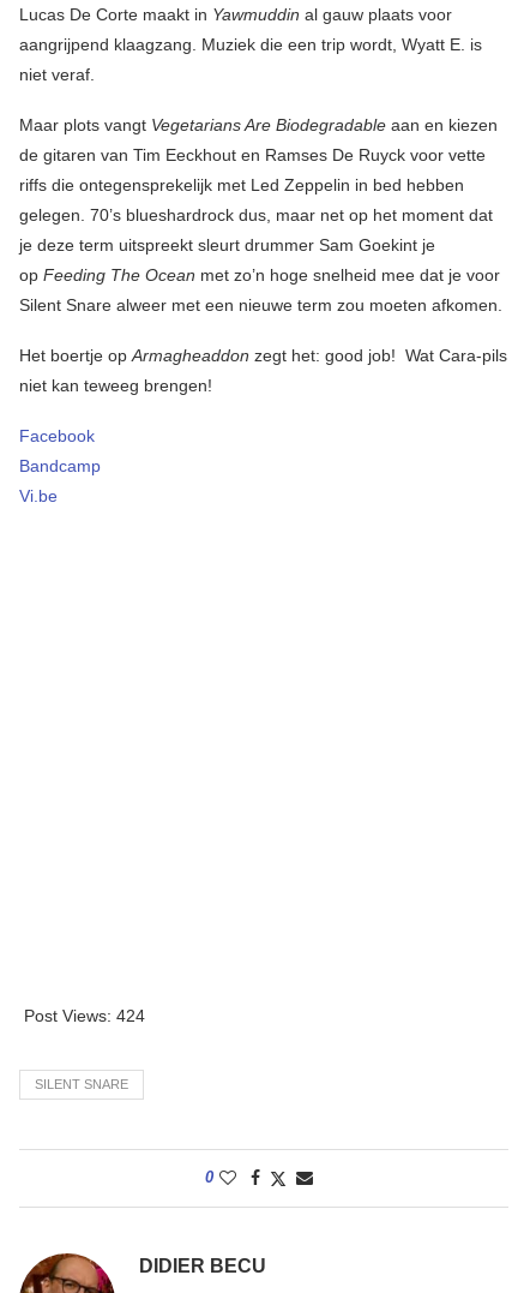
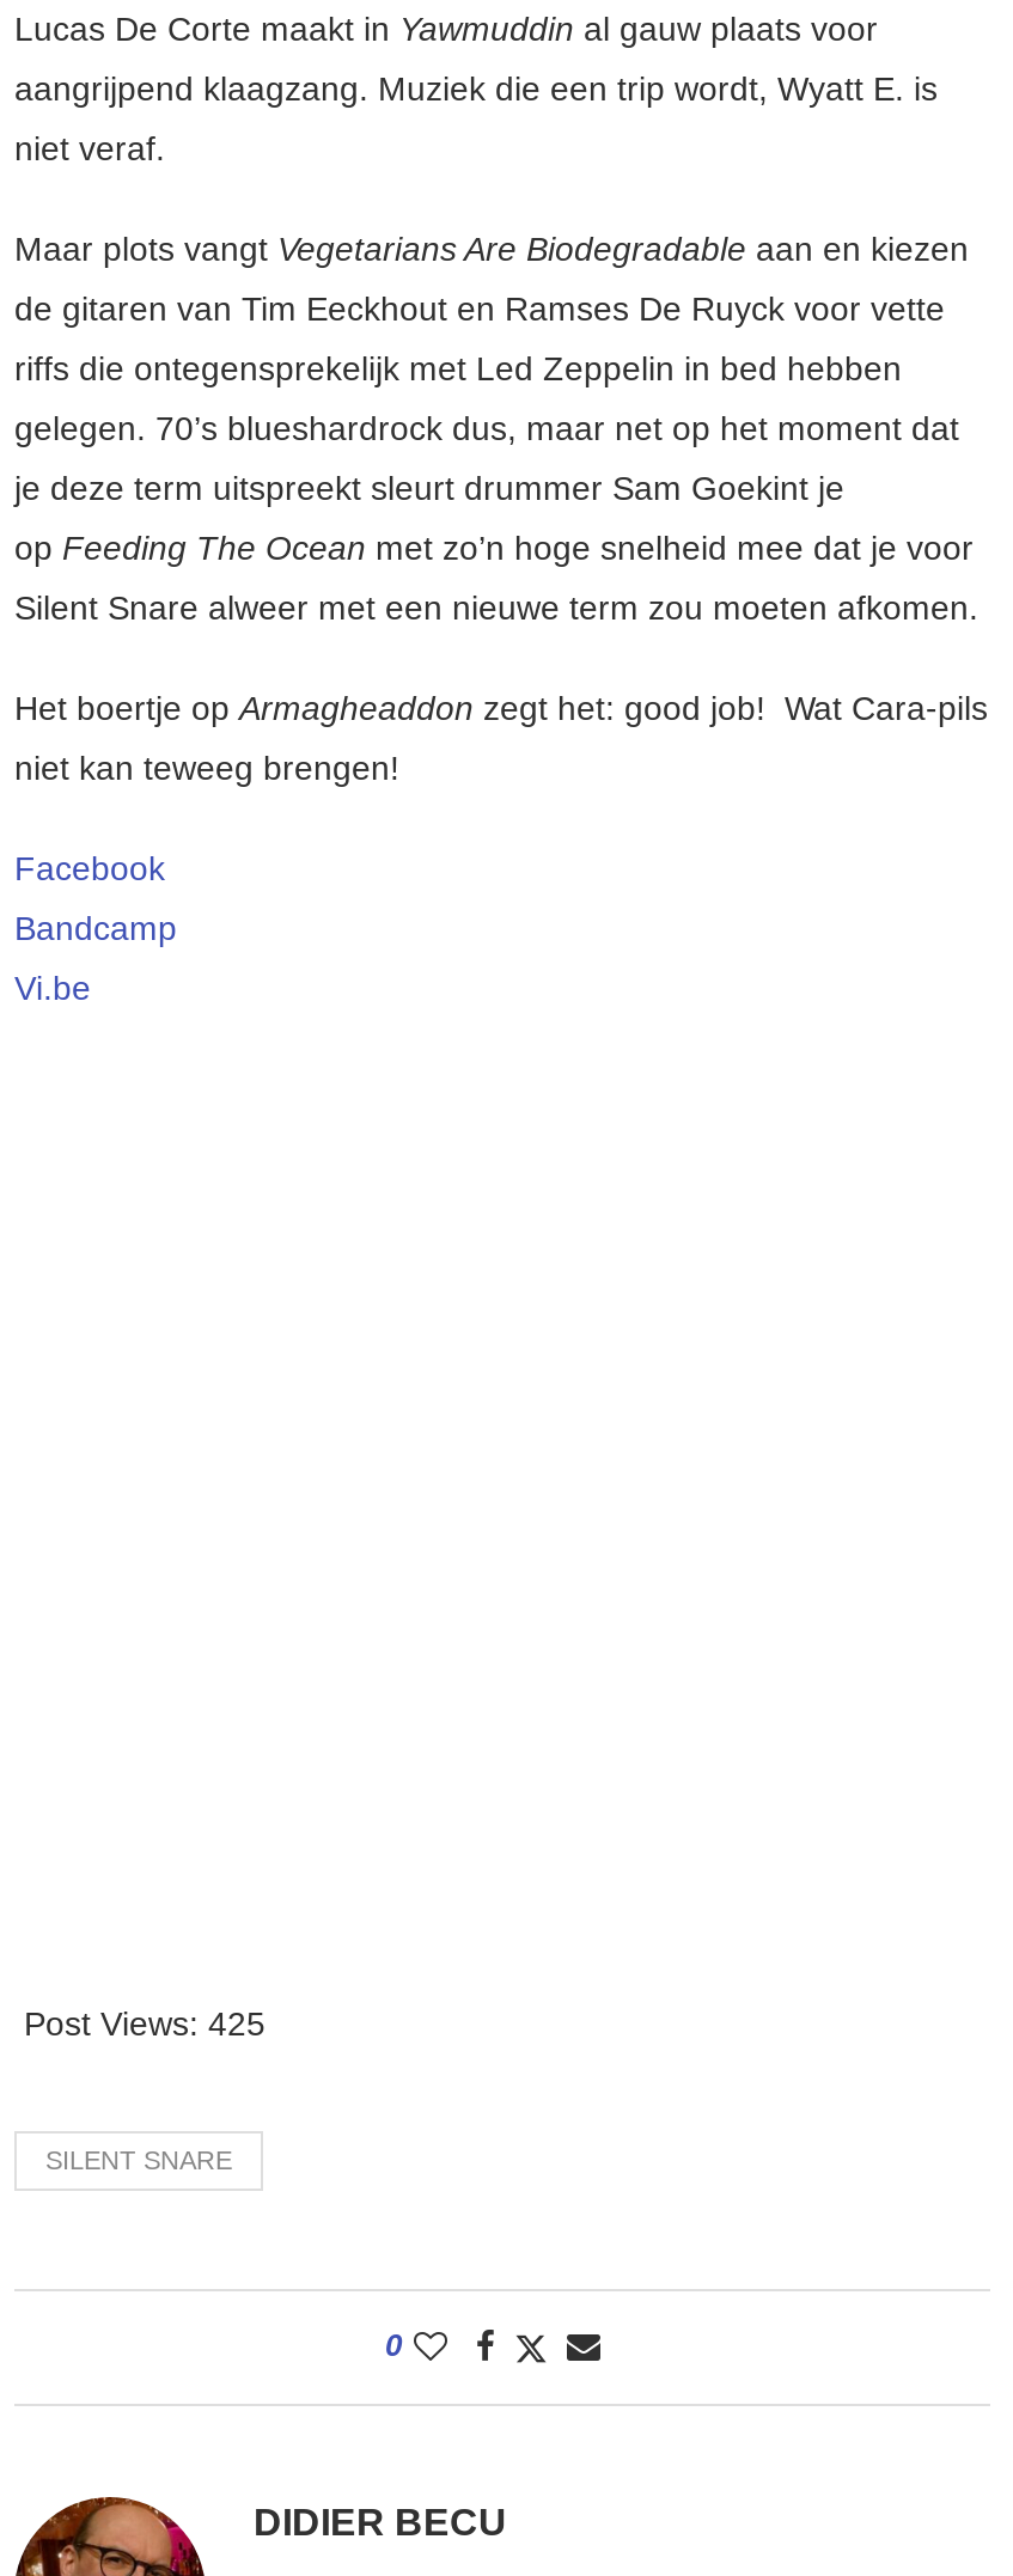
- Post Views: 424
+ Post Views: 425
